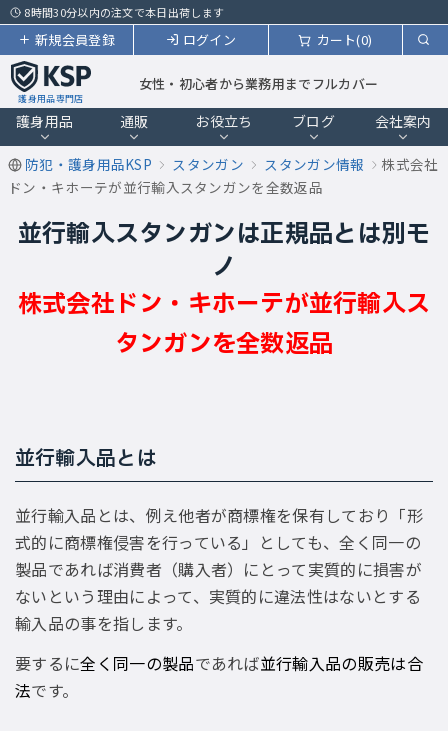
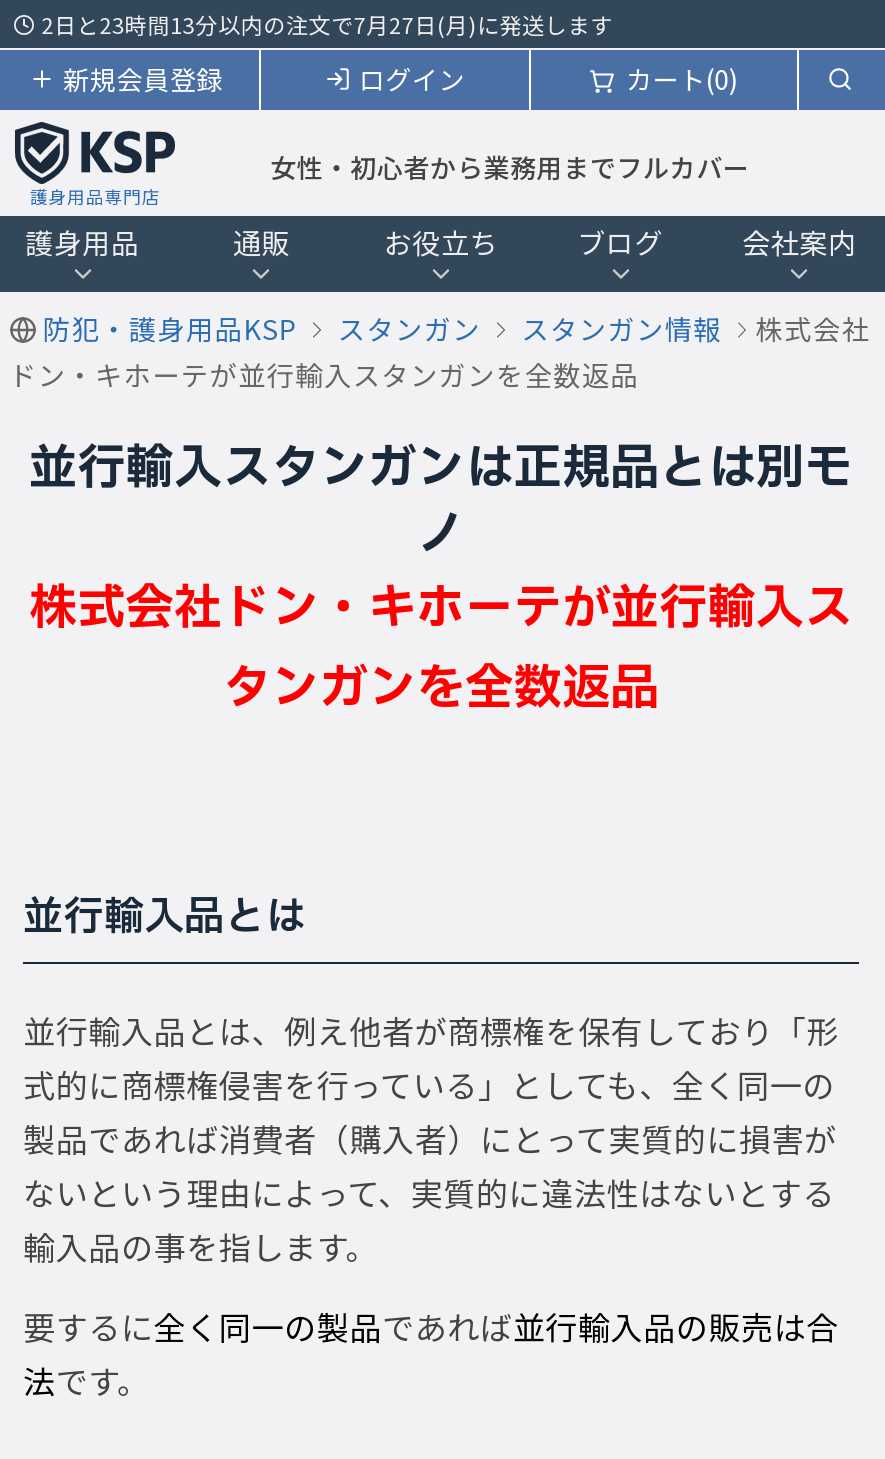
- 8時間30分以内の注文で本日出荷します
+ 2日と23時間13分以内の注文で7月27日(月)に発送します
